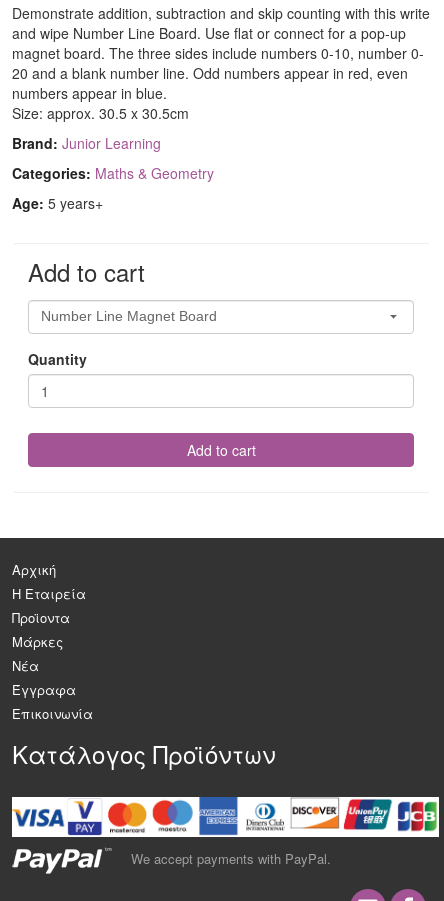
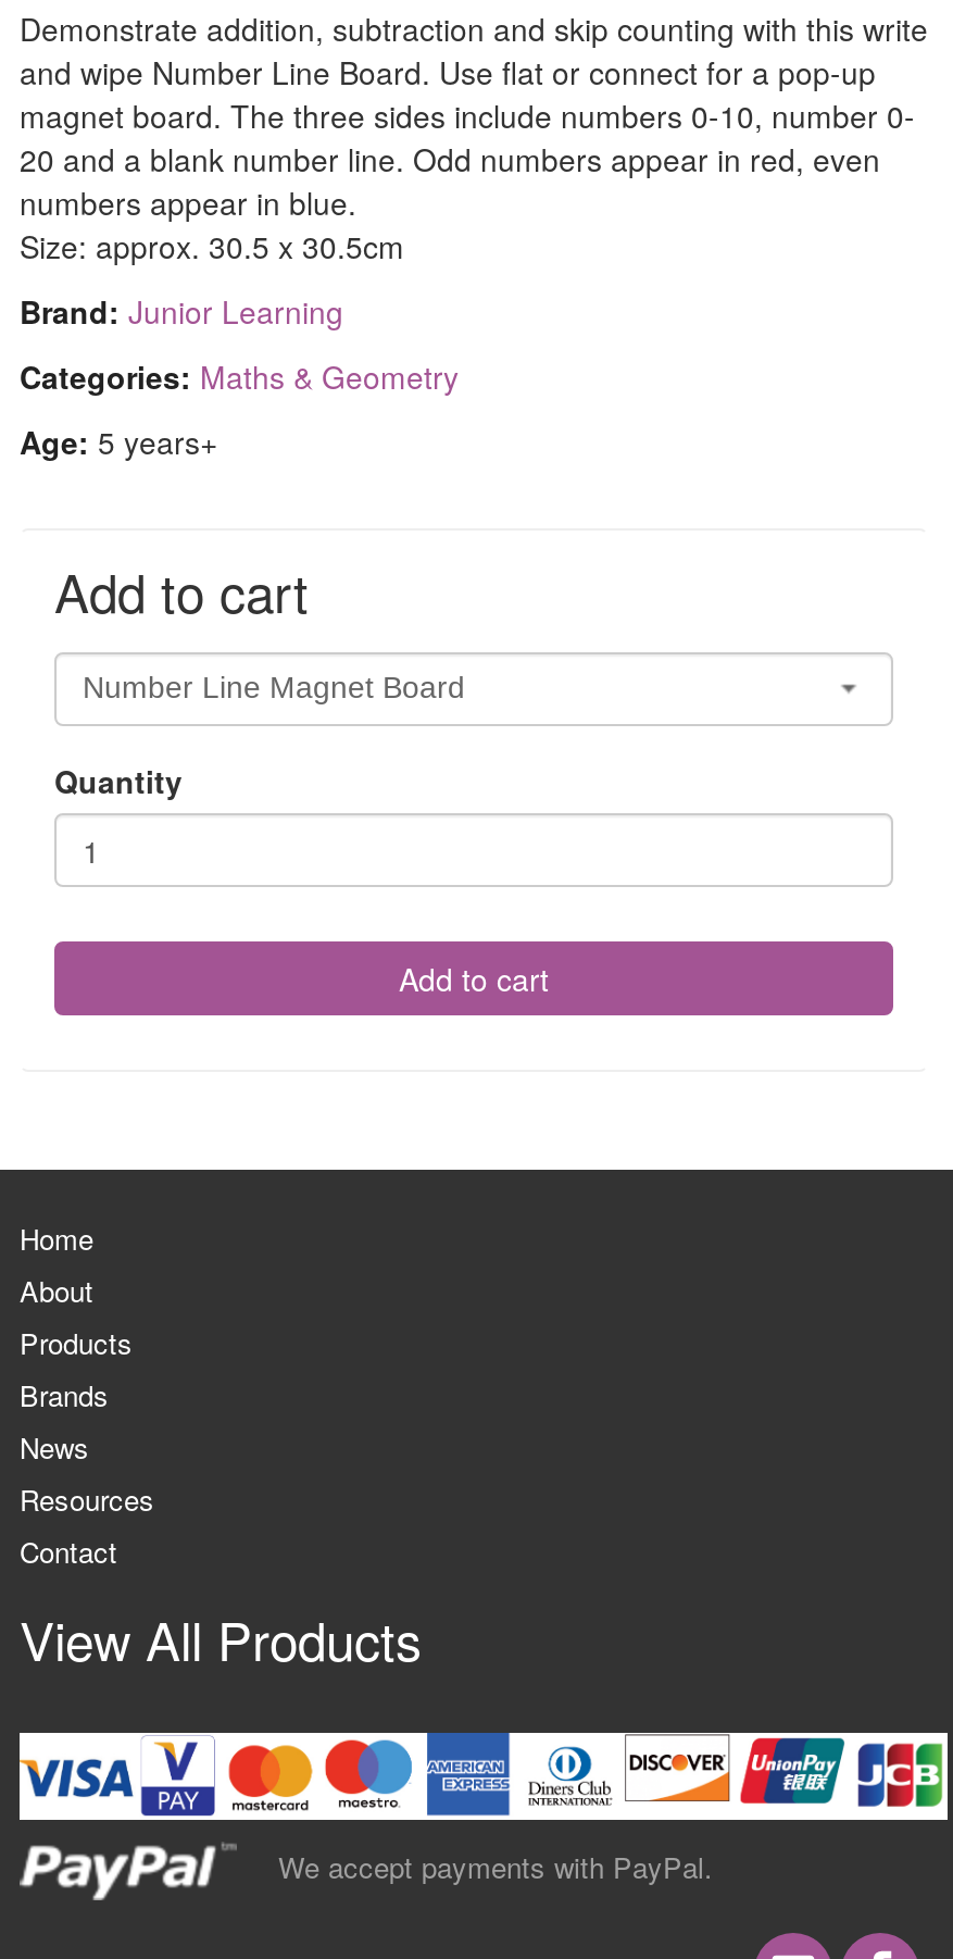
- Αρχική
- Η Εταιρεία
- Προϊοντα
- Μάρκες
- Νέα
- Έγγραφα
- Επικοινωνία
- Κατάλογος Προϊόντων
+ Home
+ About
+ Products
+ Brands
+ News
+ Resources
+ Contact
+ View All Products
